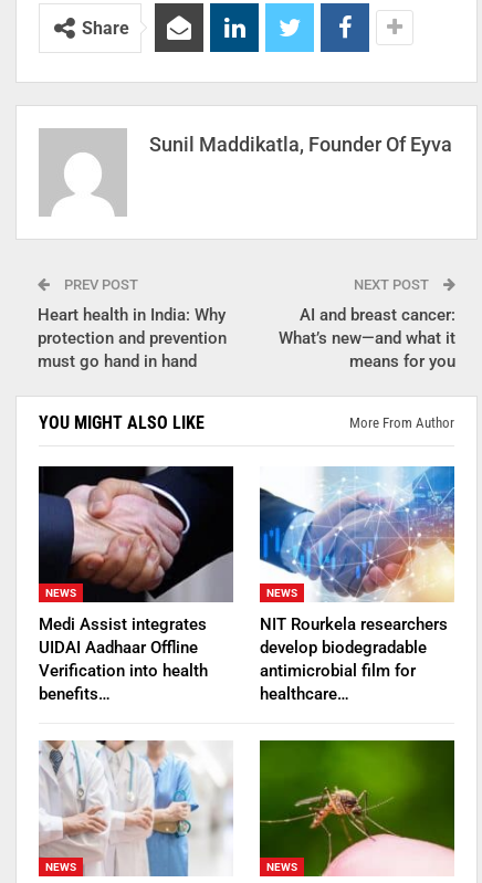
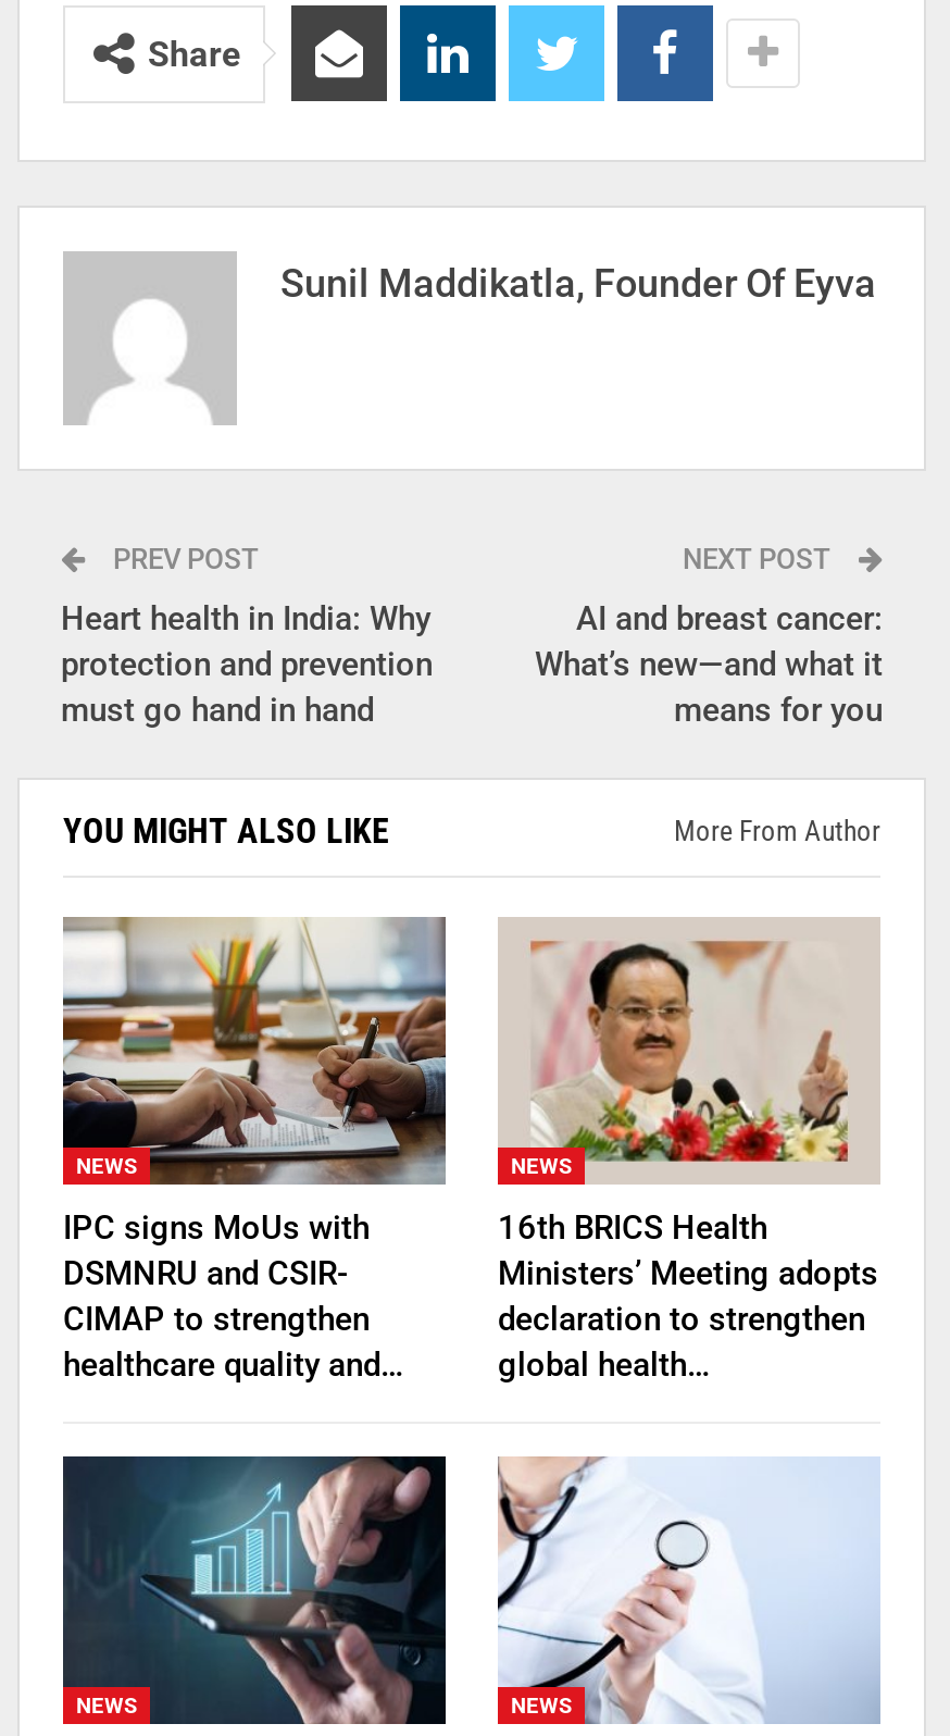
- [image]
- Medi Assist integrates
- UIDAI Aadhaar Offline
- Verification into health
- benefits…
+ [image]
+ IPC signs MoUs with
+ DSMNRU and CSIR-
+ CIMAP to strengthen
+ healthcare quality and…

- [image]
- NIT Rourkela researchers
- develop biodegradable
- antimicrobial film for
- healthcare…
+ [image]
+ 16th BRICS Health
+ Ministers’ Meeting adopts
+ declaration to strengthen
+ global health…

- [image]
+ [image]

- [image]
+ [image]
